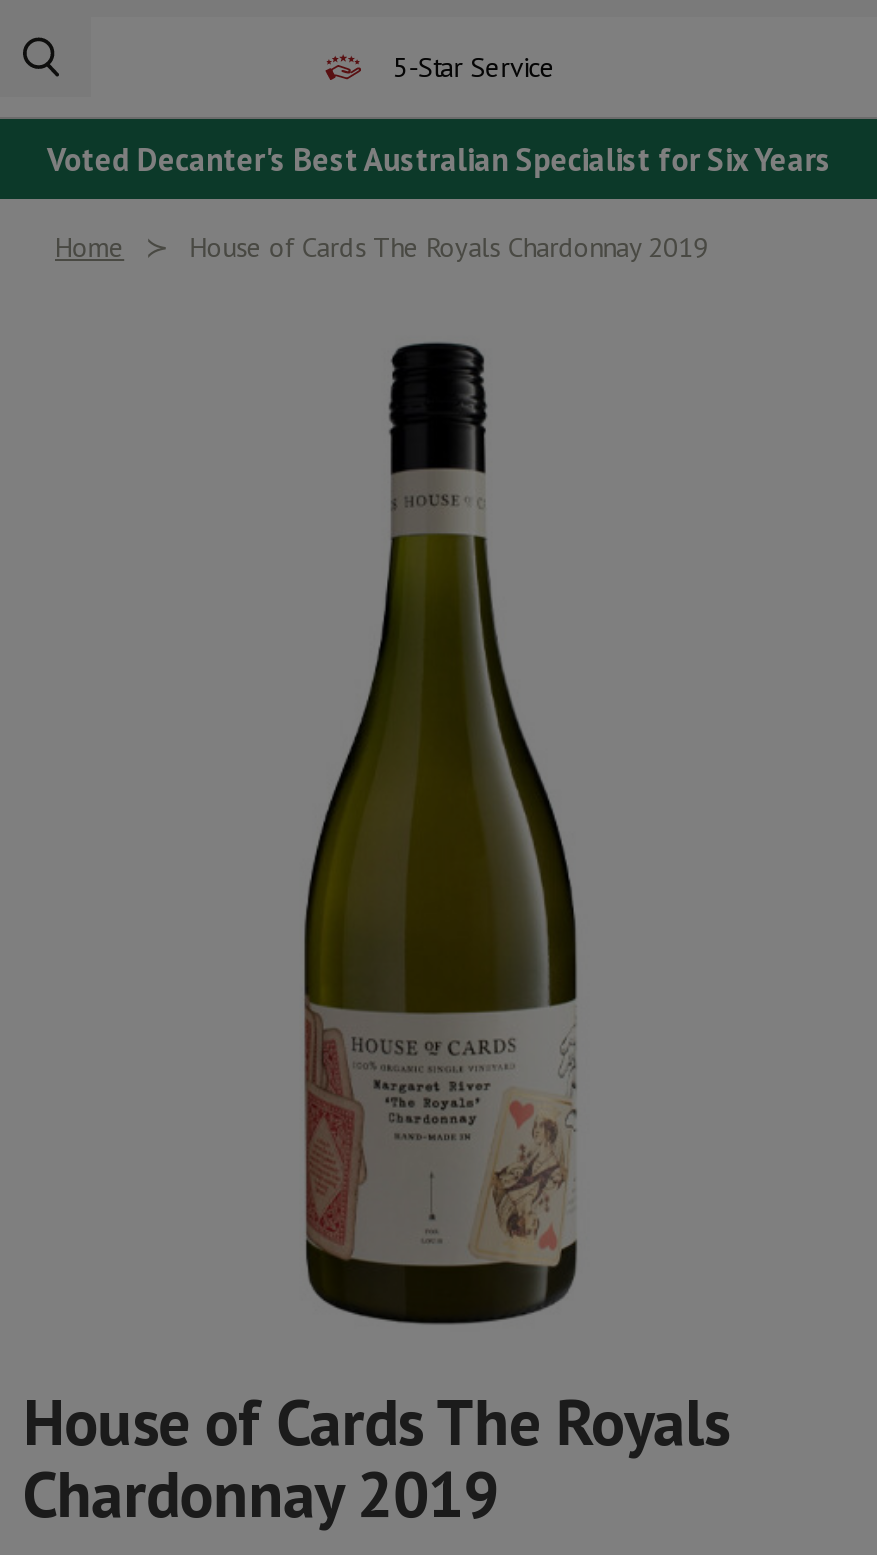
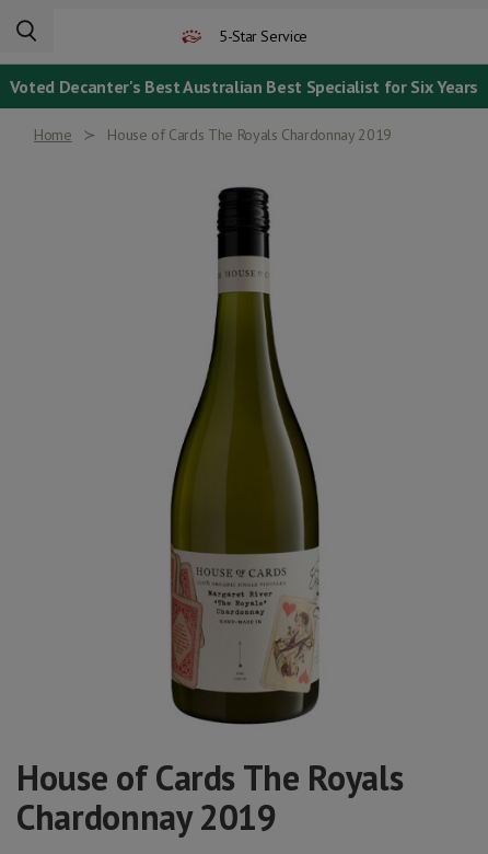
- Voted Decanter's Best Australian Specialist for Six Years
+ Voted Decanter's Best Australian Best Specialist for Six Years
